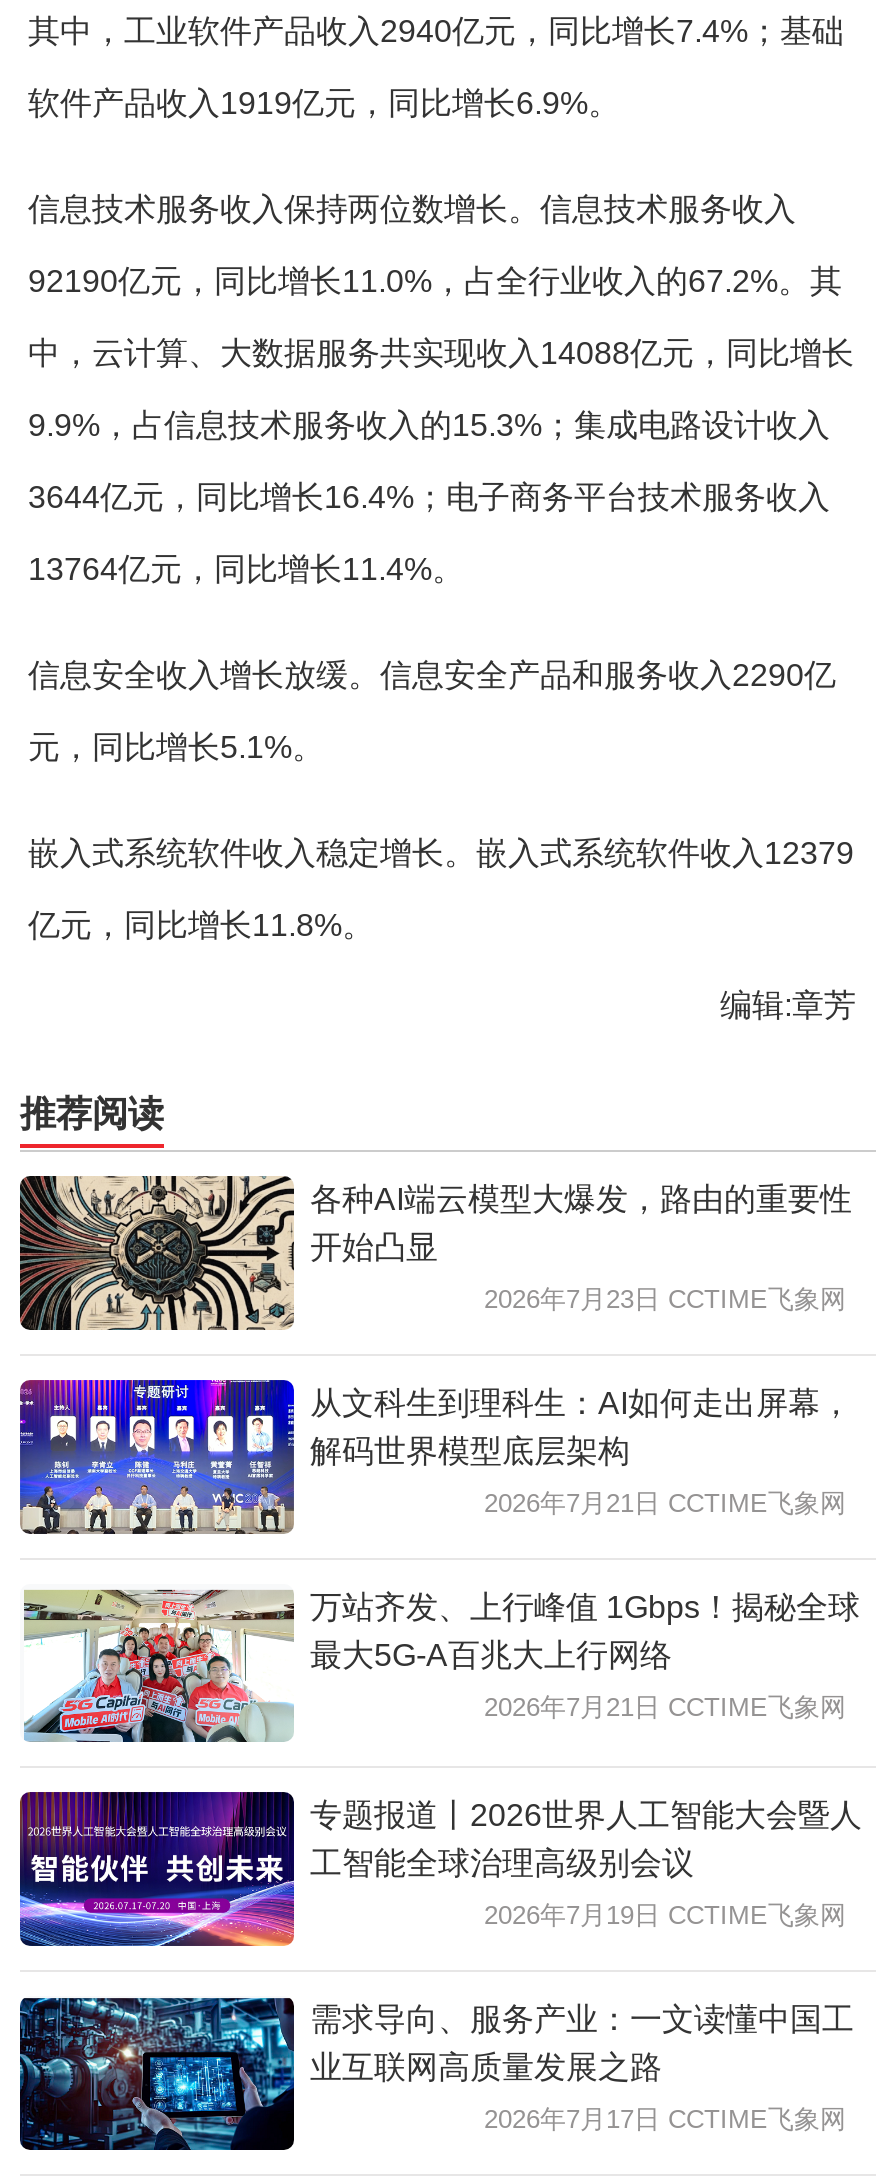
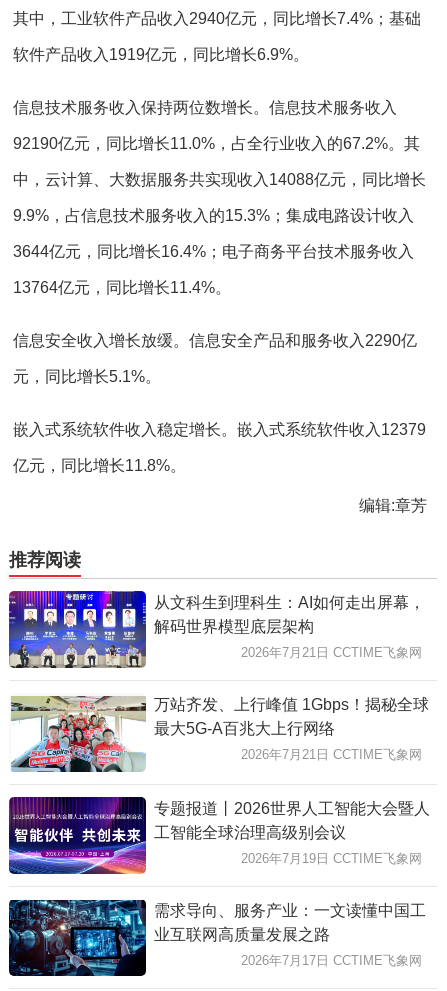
- [image]
- 各种AI端云模型大爆发，路由的重要性
- 开始凸显
- 2026年7月23日 CCTIME飞象网
